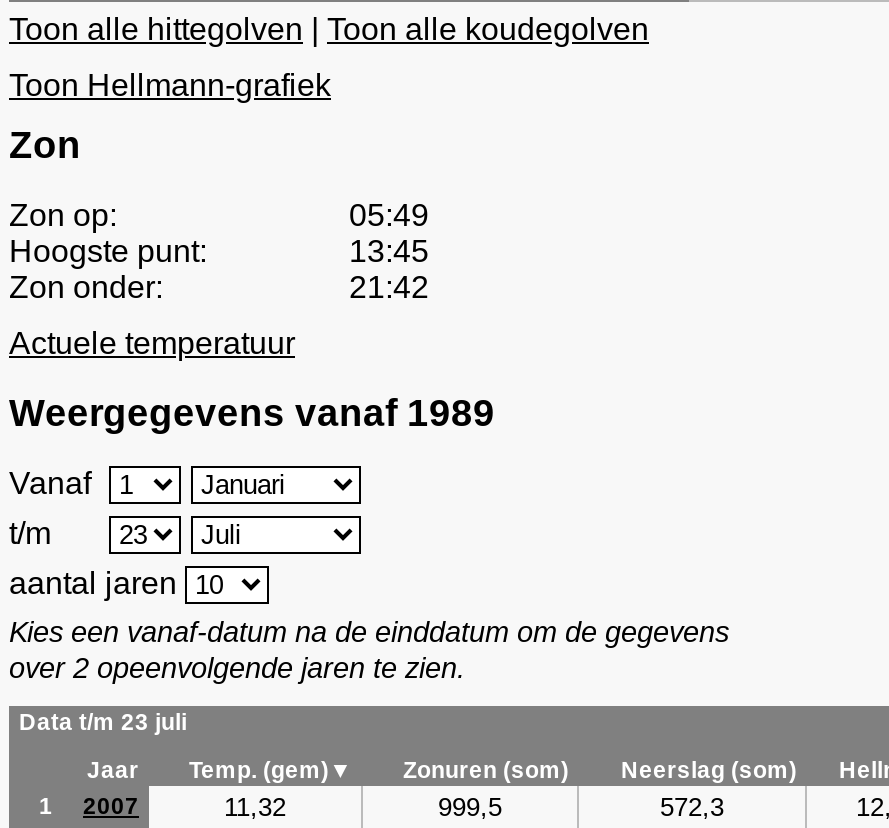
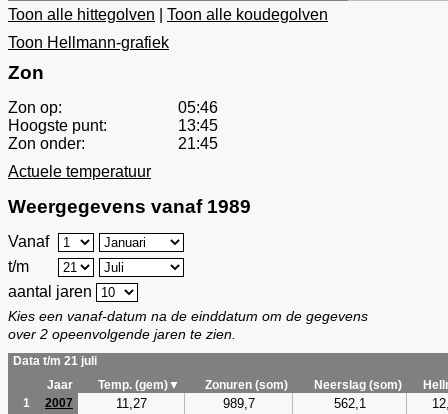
- 05:49
+ 05:46

- 21:42
+ 21:45

- Data t/m 23 juli
+ Data t/m 21 juli

- 11,32
+ 11,27

- 999,5
+ 989,7

- 572,3
+ 562,1
